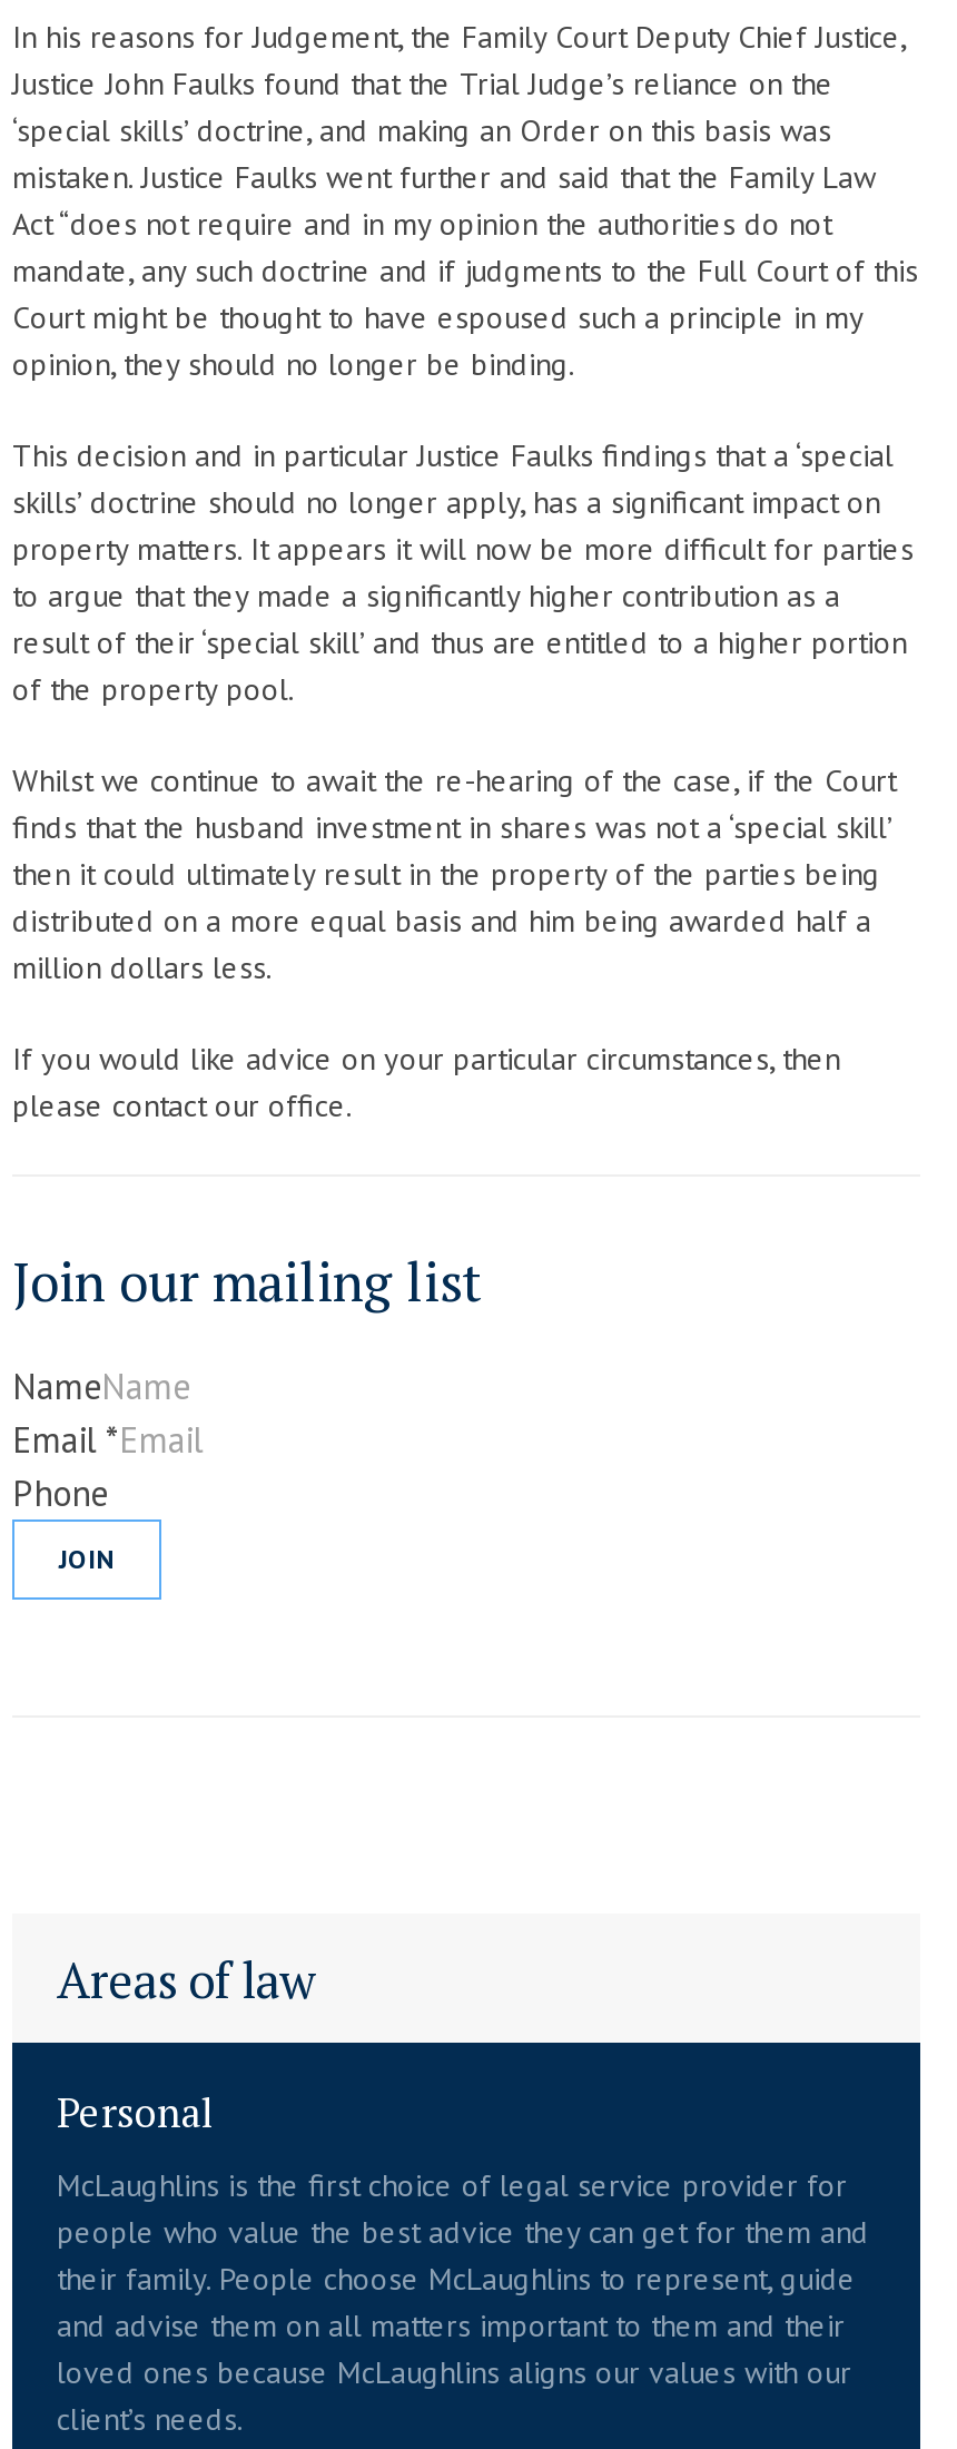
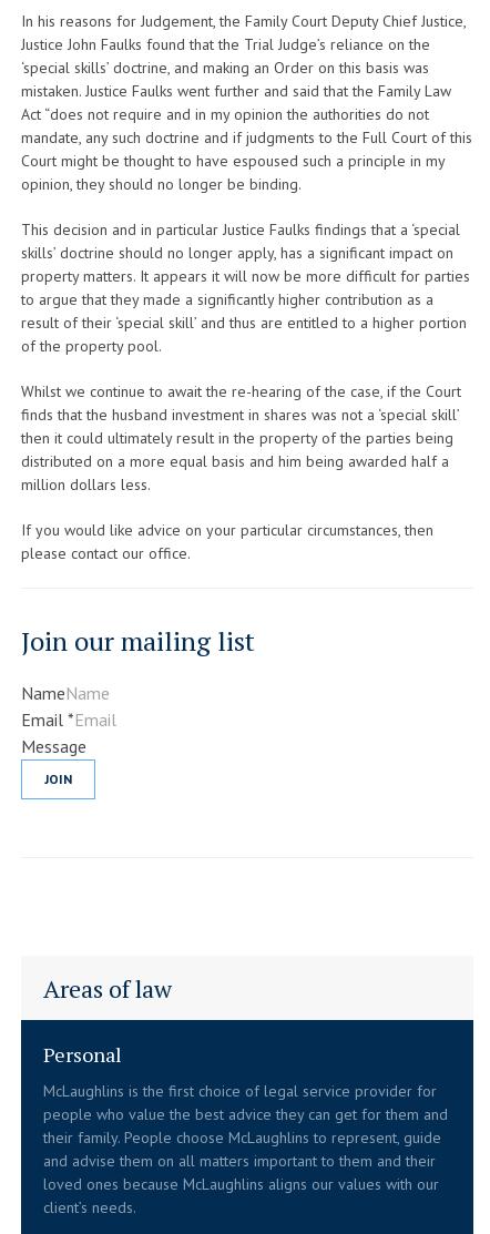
- Phone
+ Message
